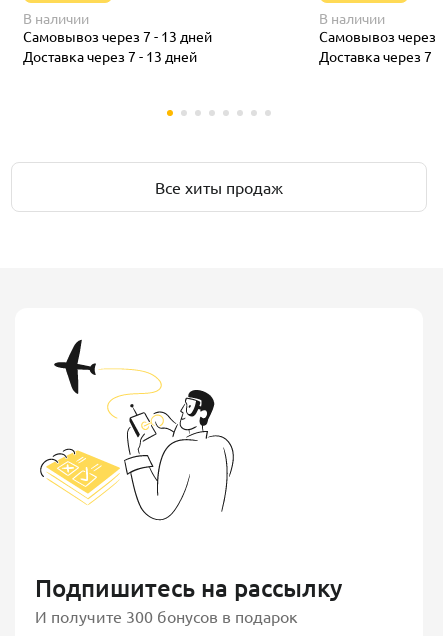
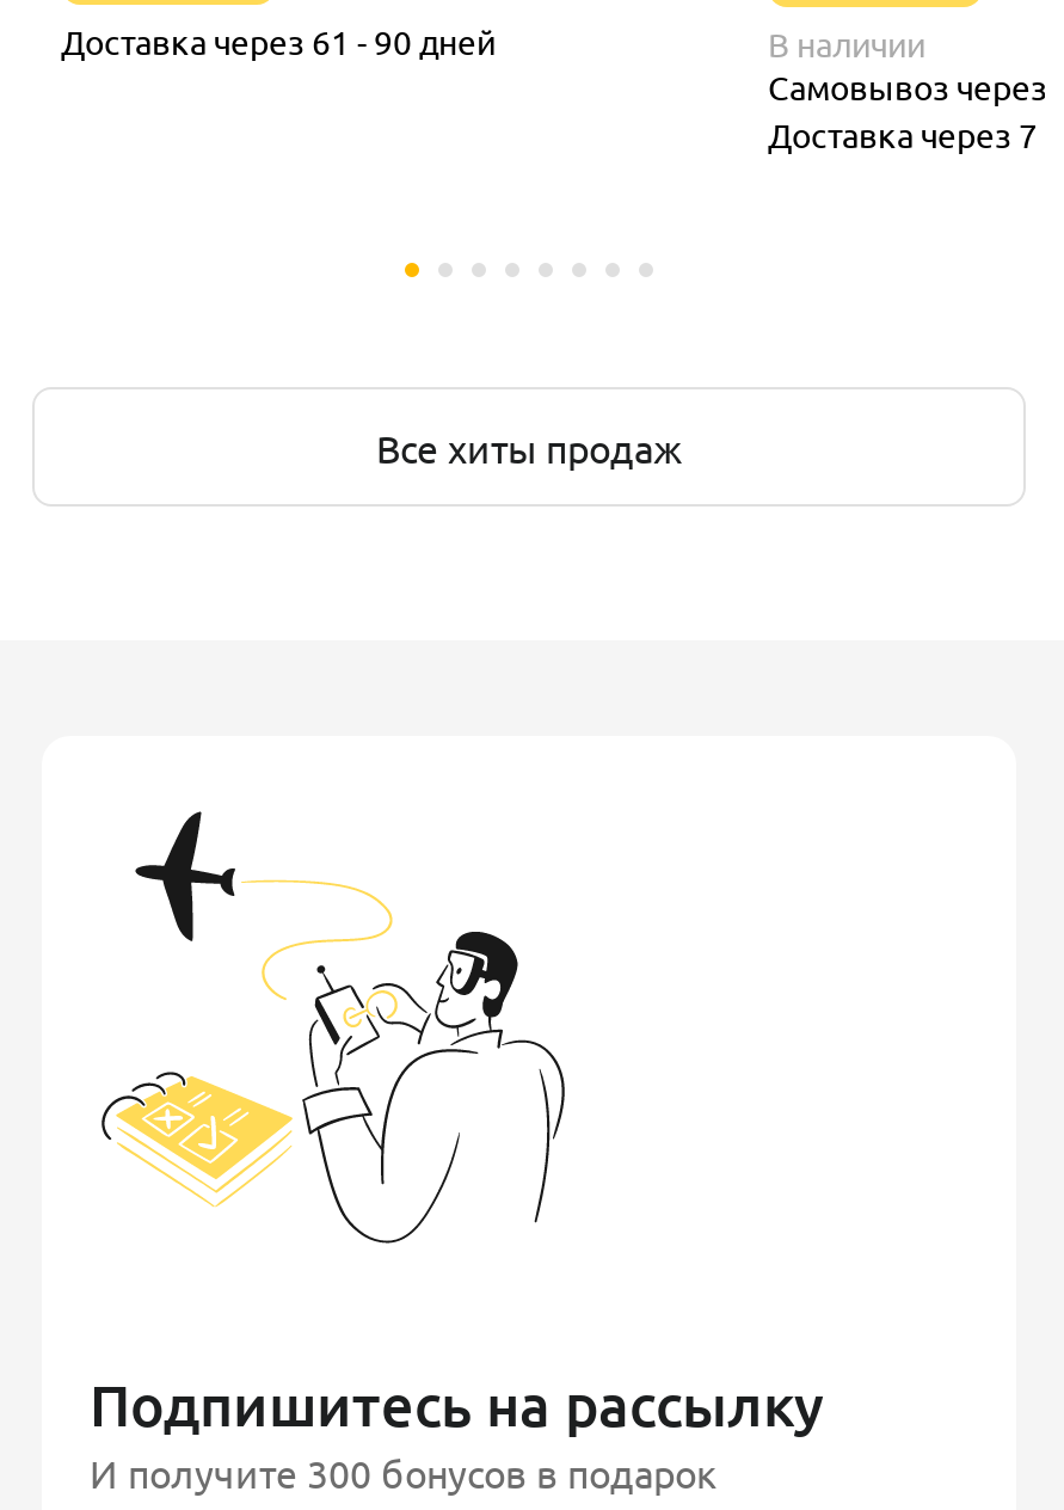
- В наличии
- Самовывоз через 7 - 13 дней
- Доставка через 7 - 13 дней
+ Доставка через 61 - 90 дней
